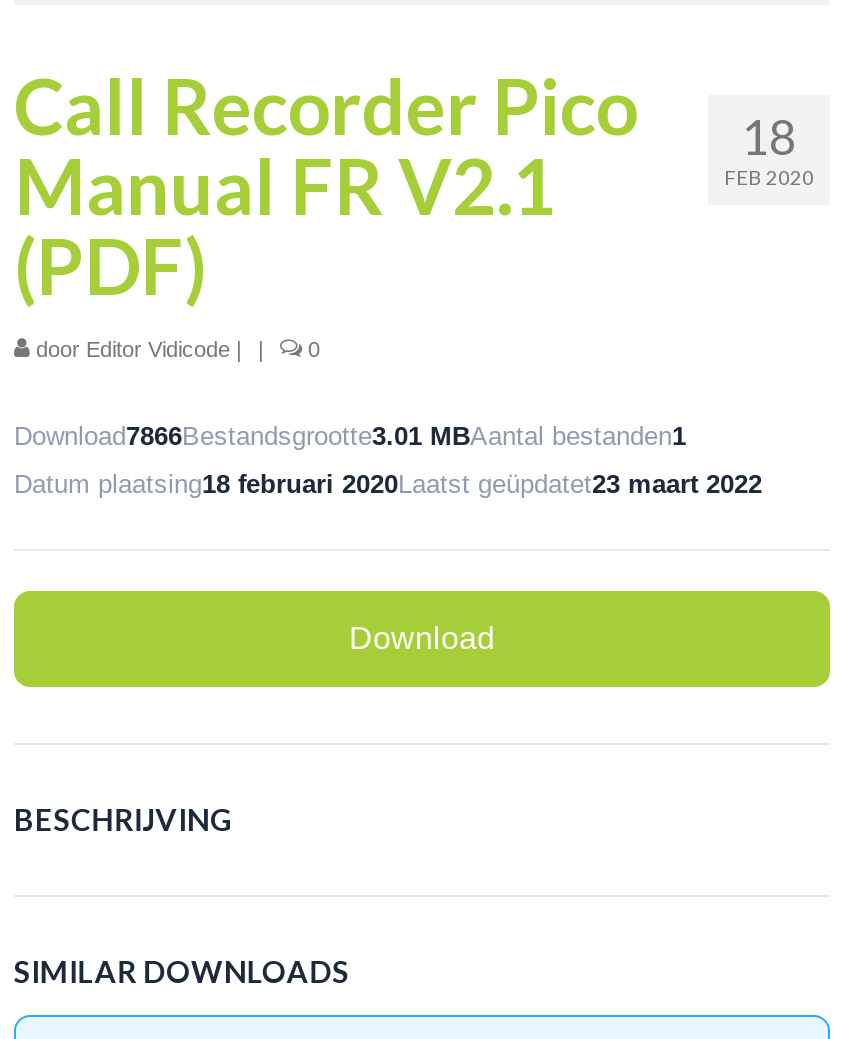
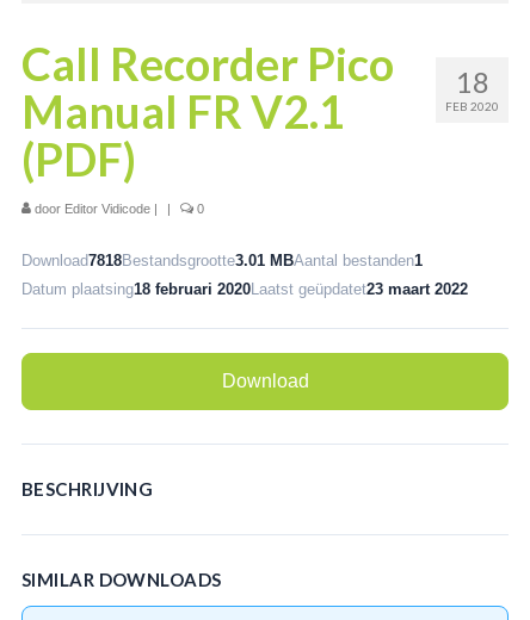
- Download7866Bestandsgrootte3.01 MBAantal bestanden1
+ Download7818Bestandsgrootte3.01 MBAantal bestanden1
